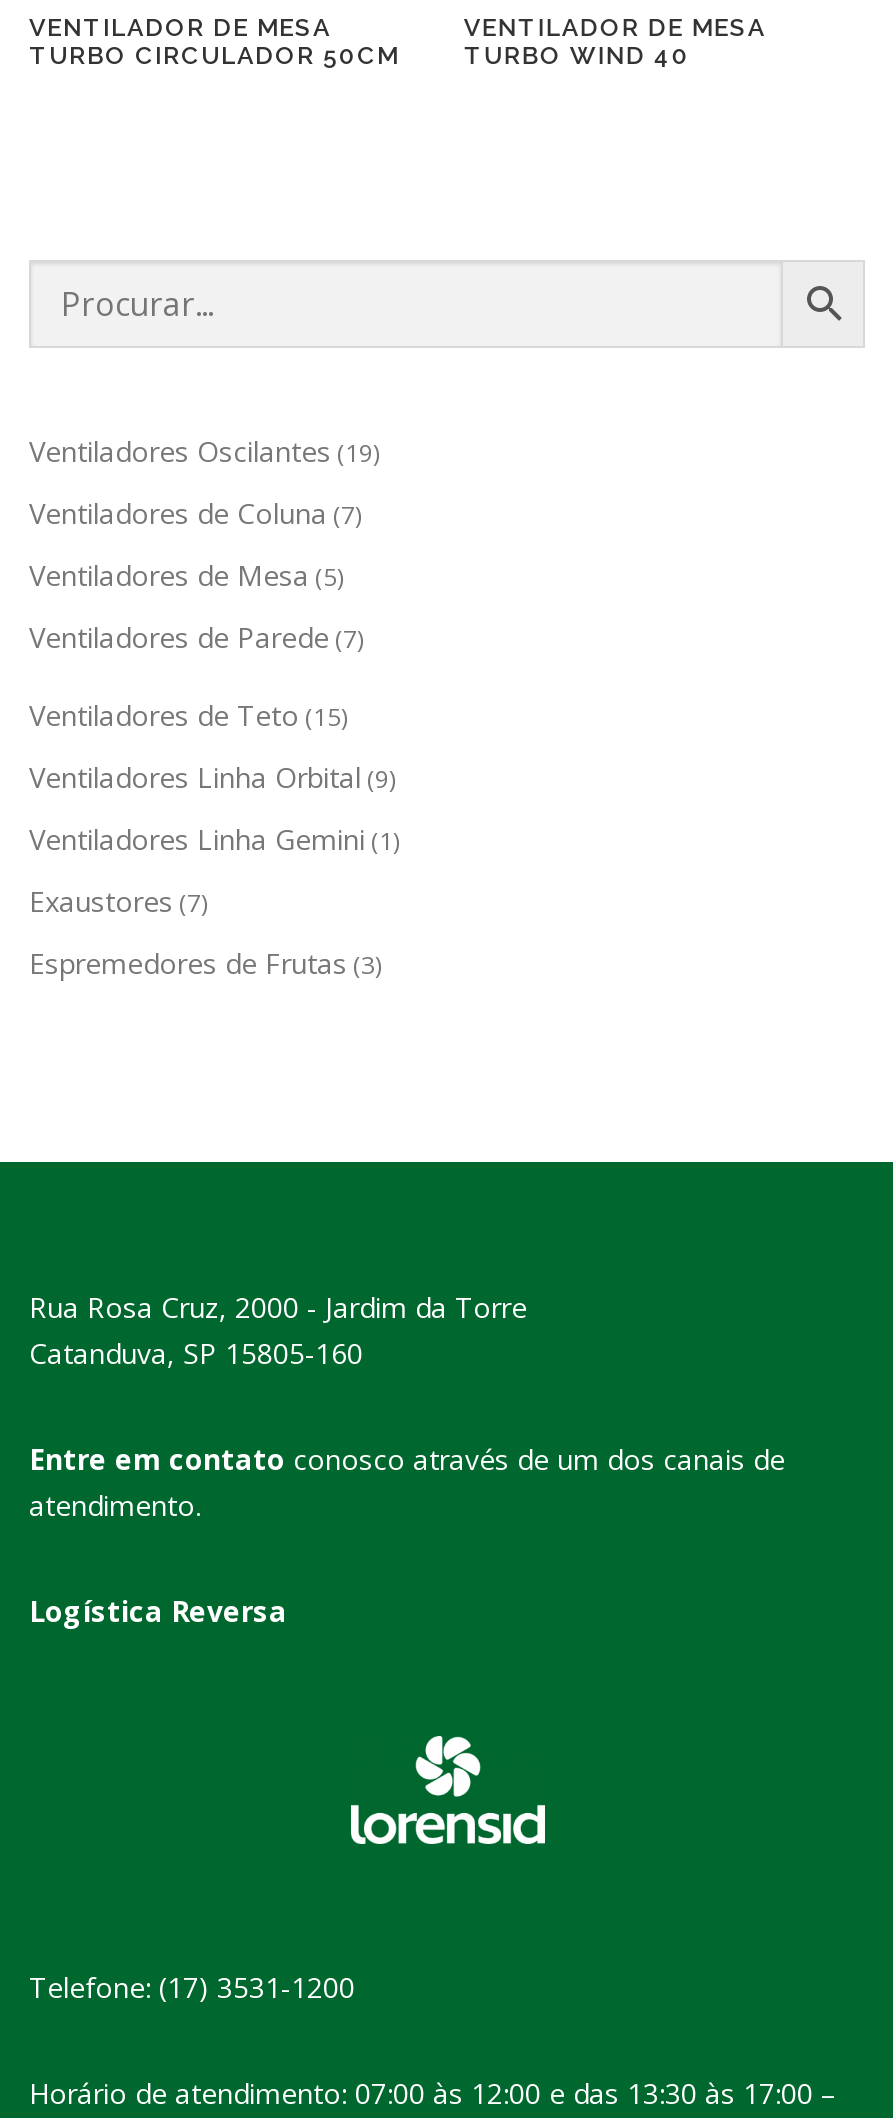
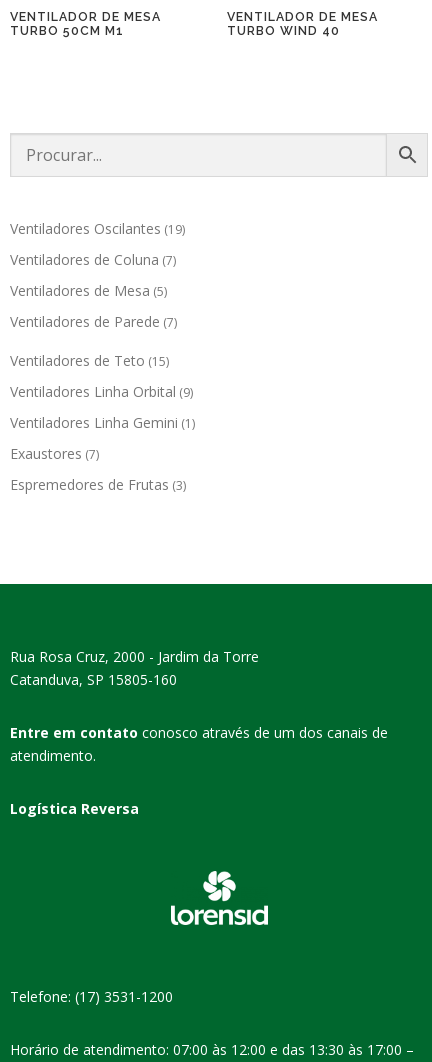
- TURBO CIRCULADOR 50CM
+ TURBO 50CM M1
